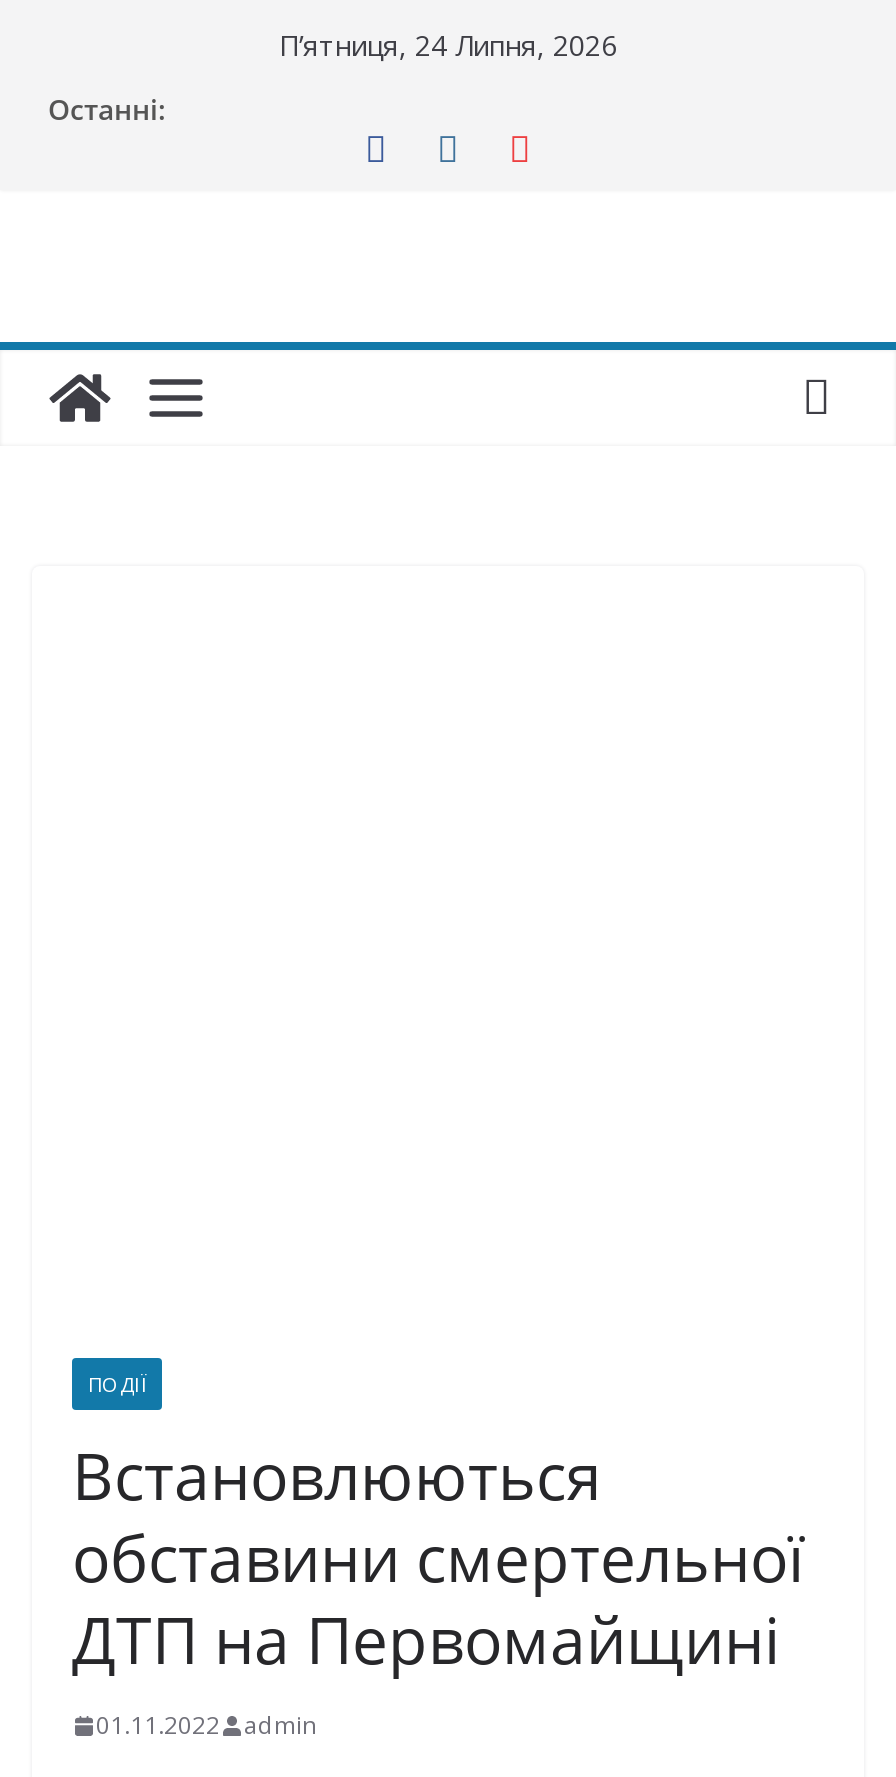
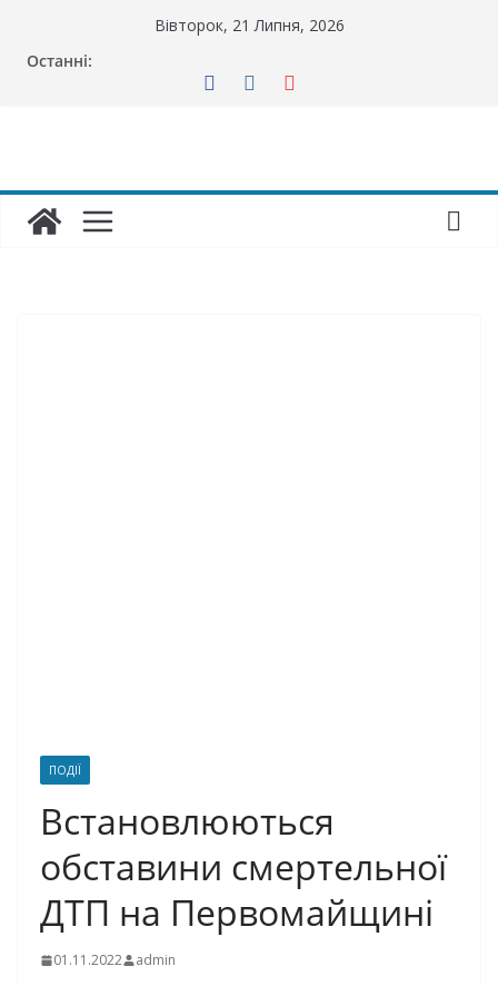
- П’ятниця, 24 Липня, 2026
+ Вівторок, 21 Липня, 2026
